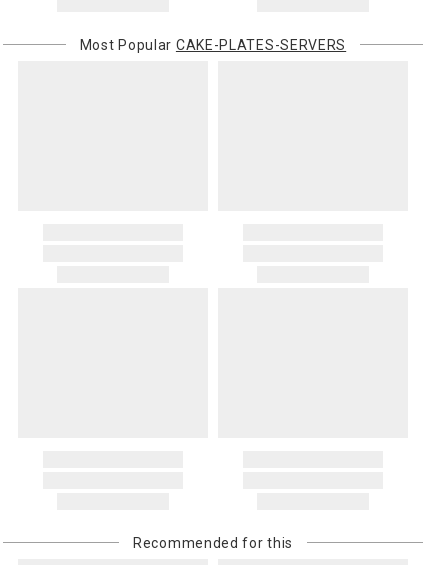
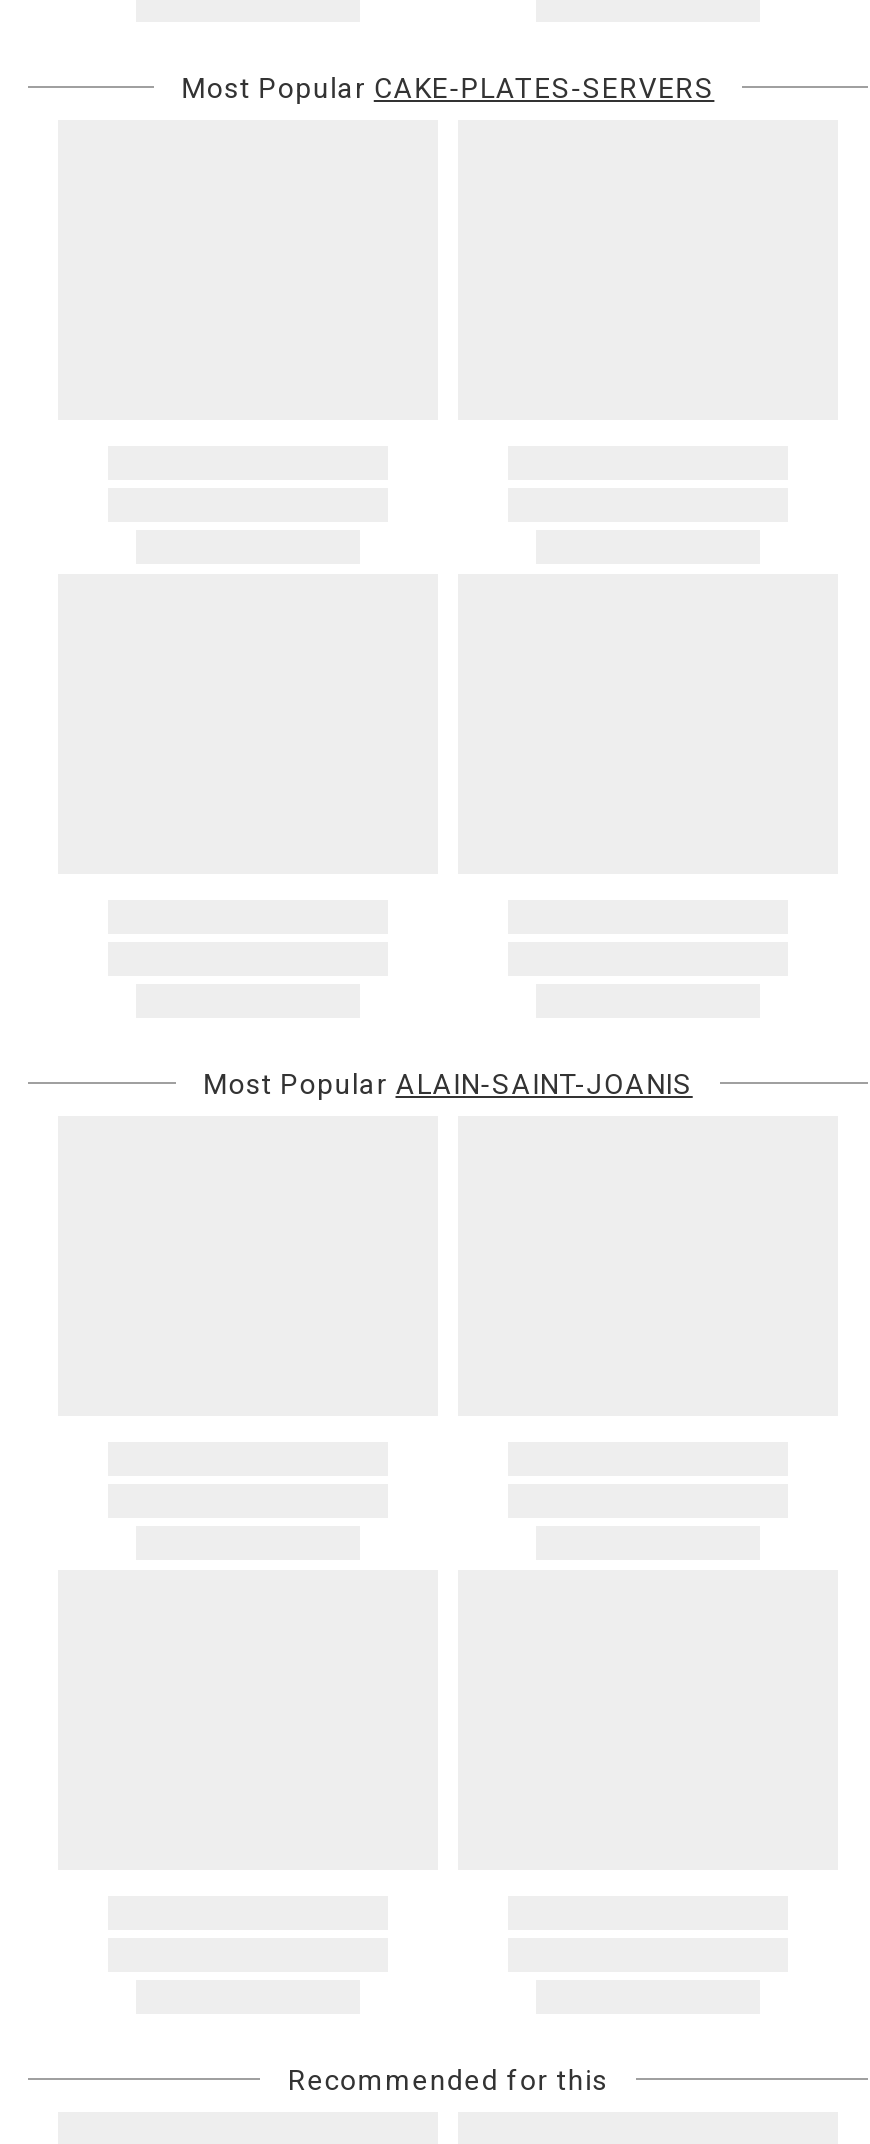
+ Most Popular ALAIN-SAINT-JOANIS
